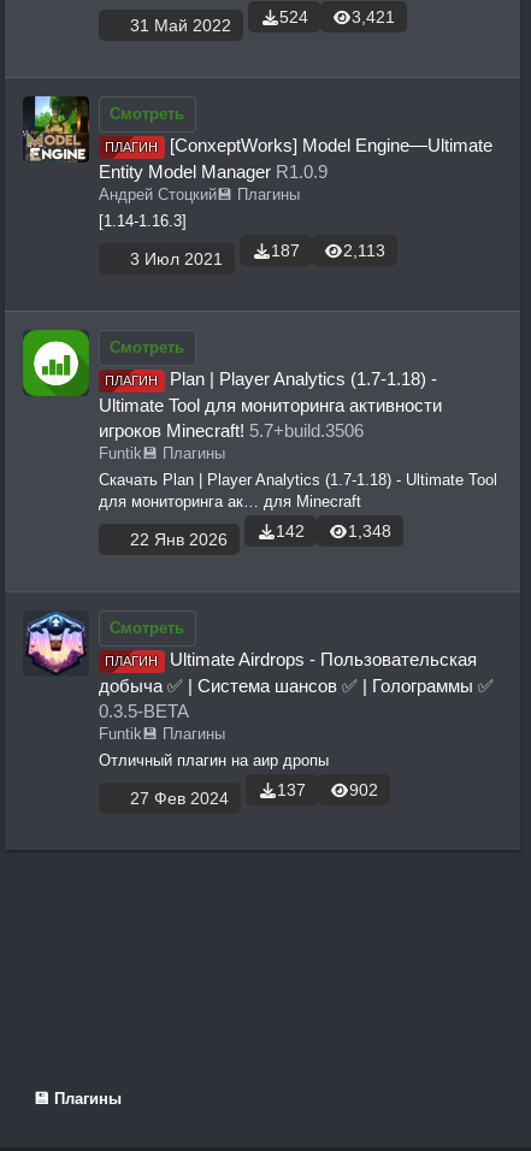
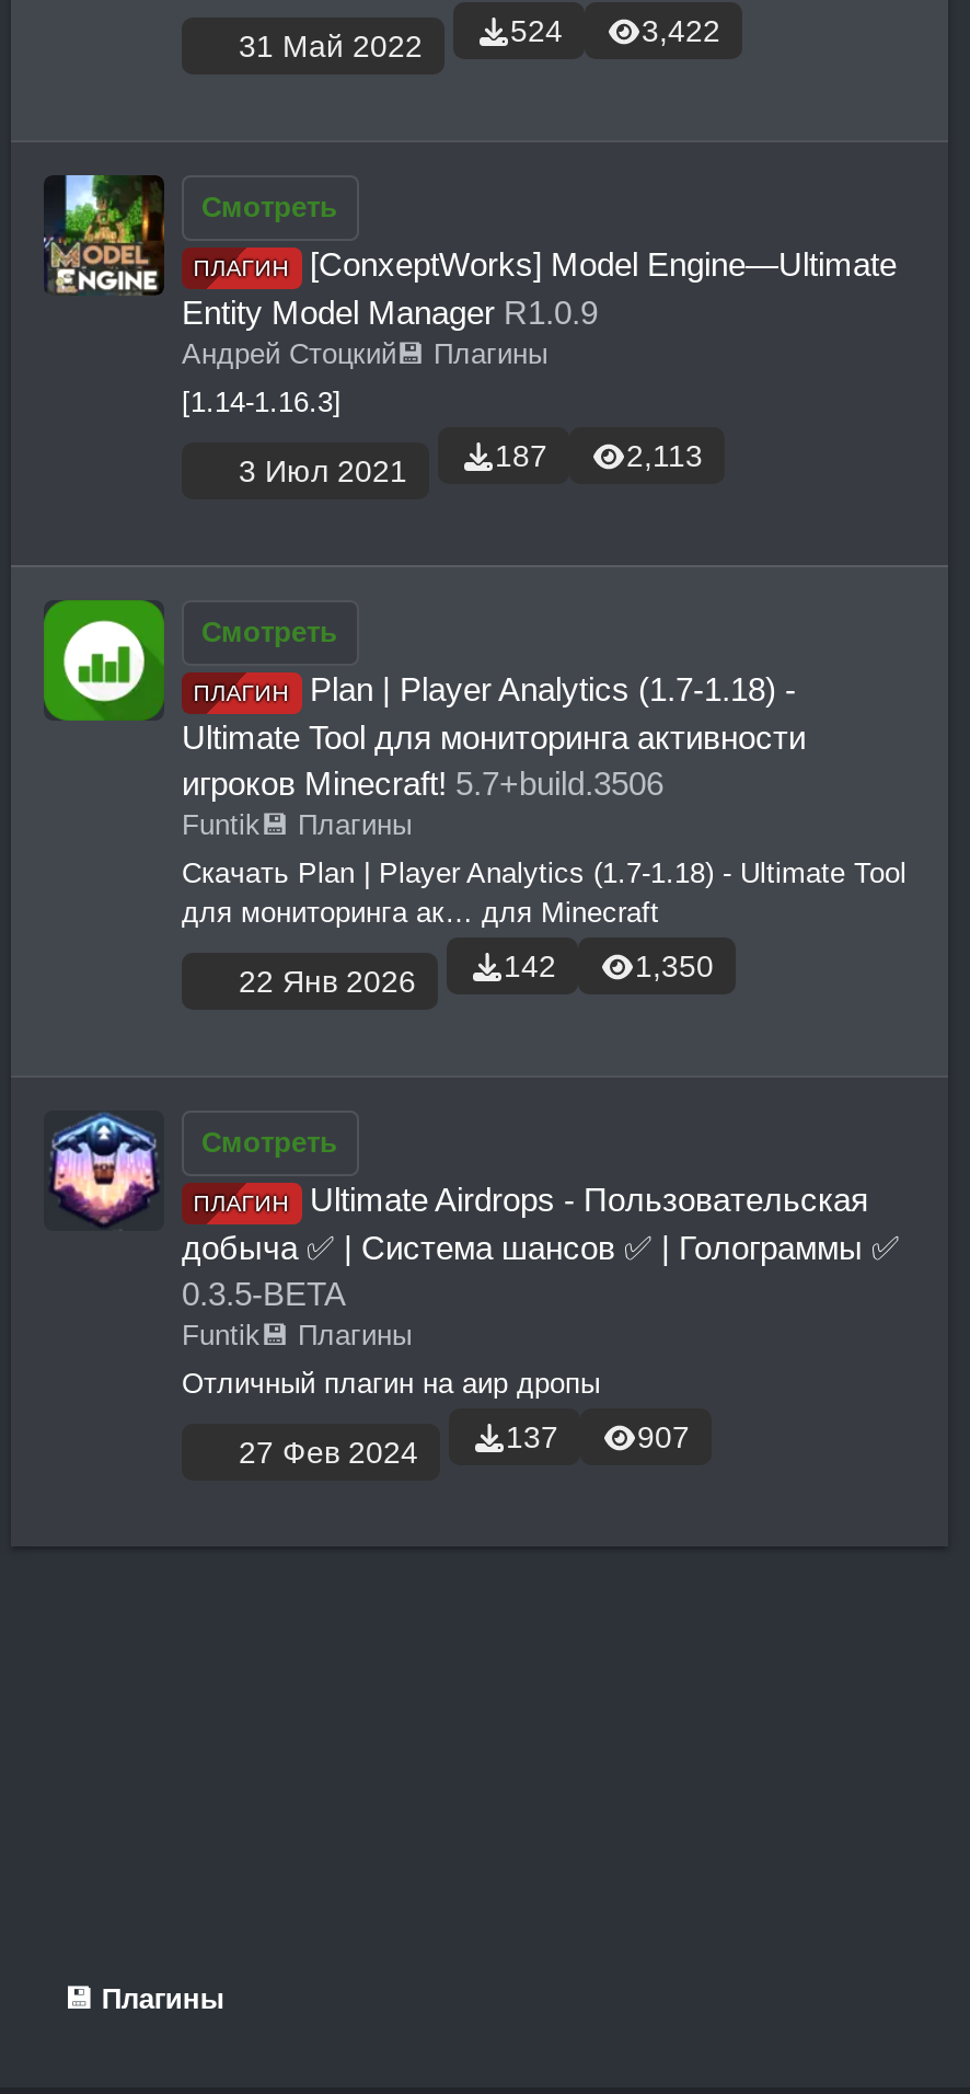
- 3,421
+ 3,422

- 1,348
+ 1,350

- 902
+ 907
